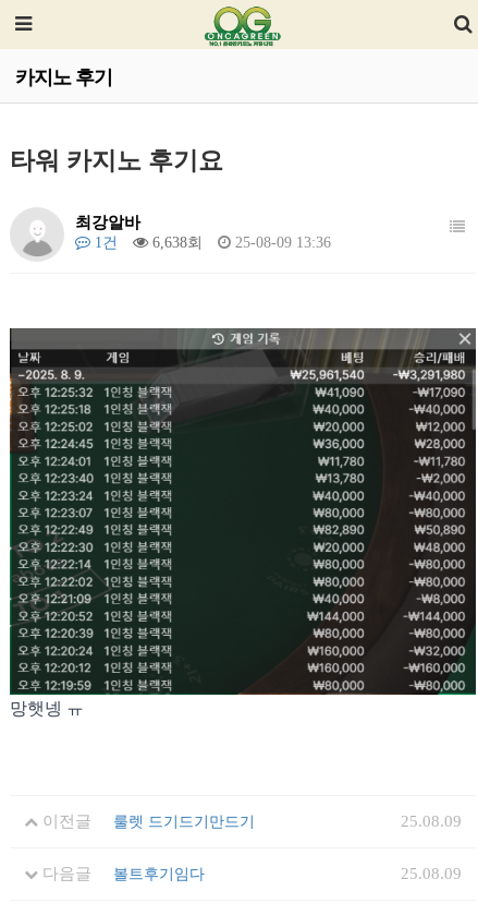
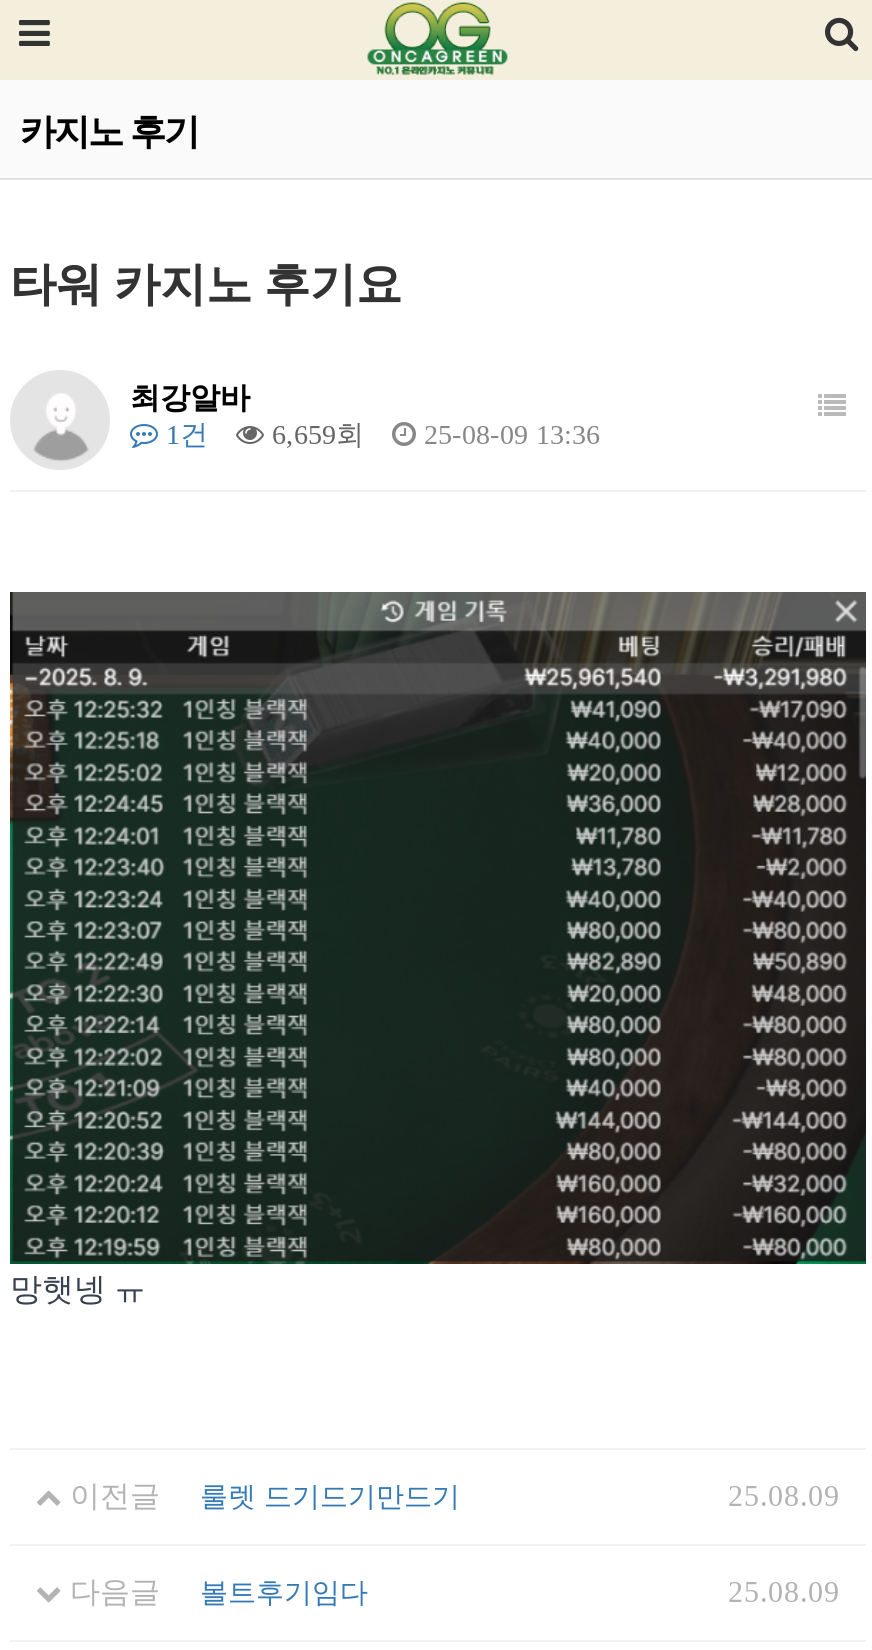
- 1건 6,638회 25-08-09 13:36
+ 1건 6,659회 25-08-09 13:36
